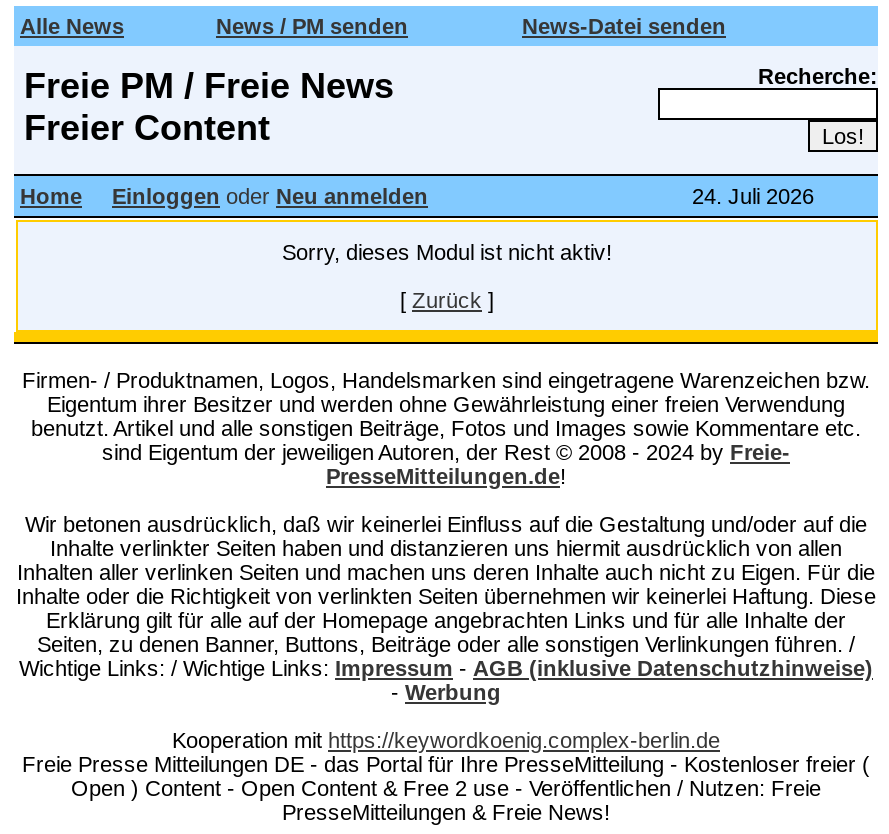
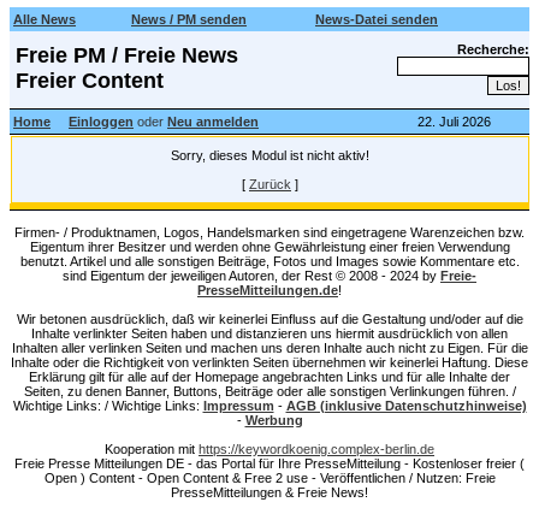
- 24. Juli 2026
+ 22. Juli 2026
